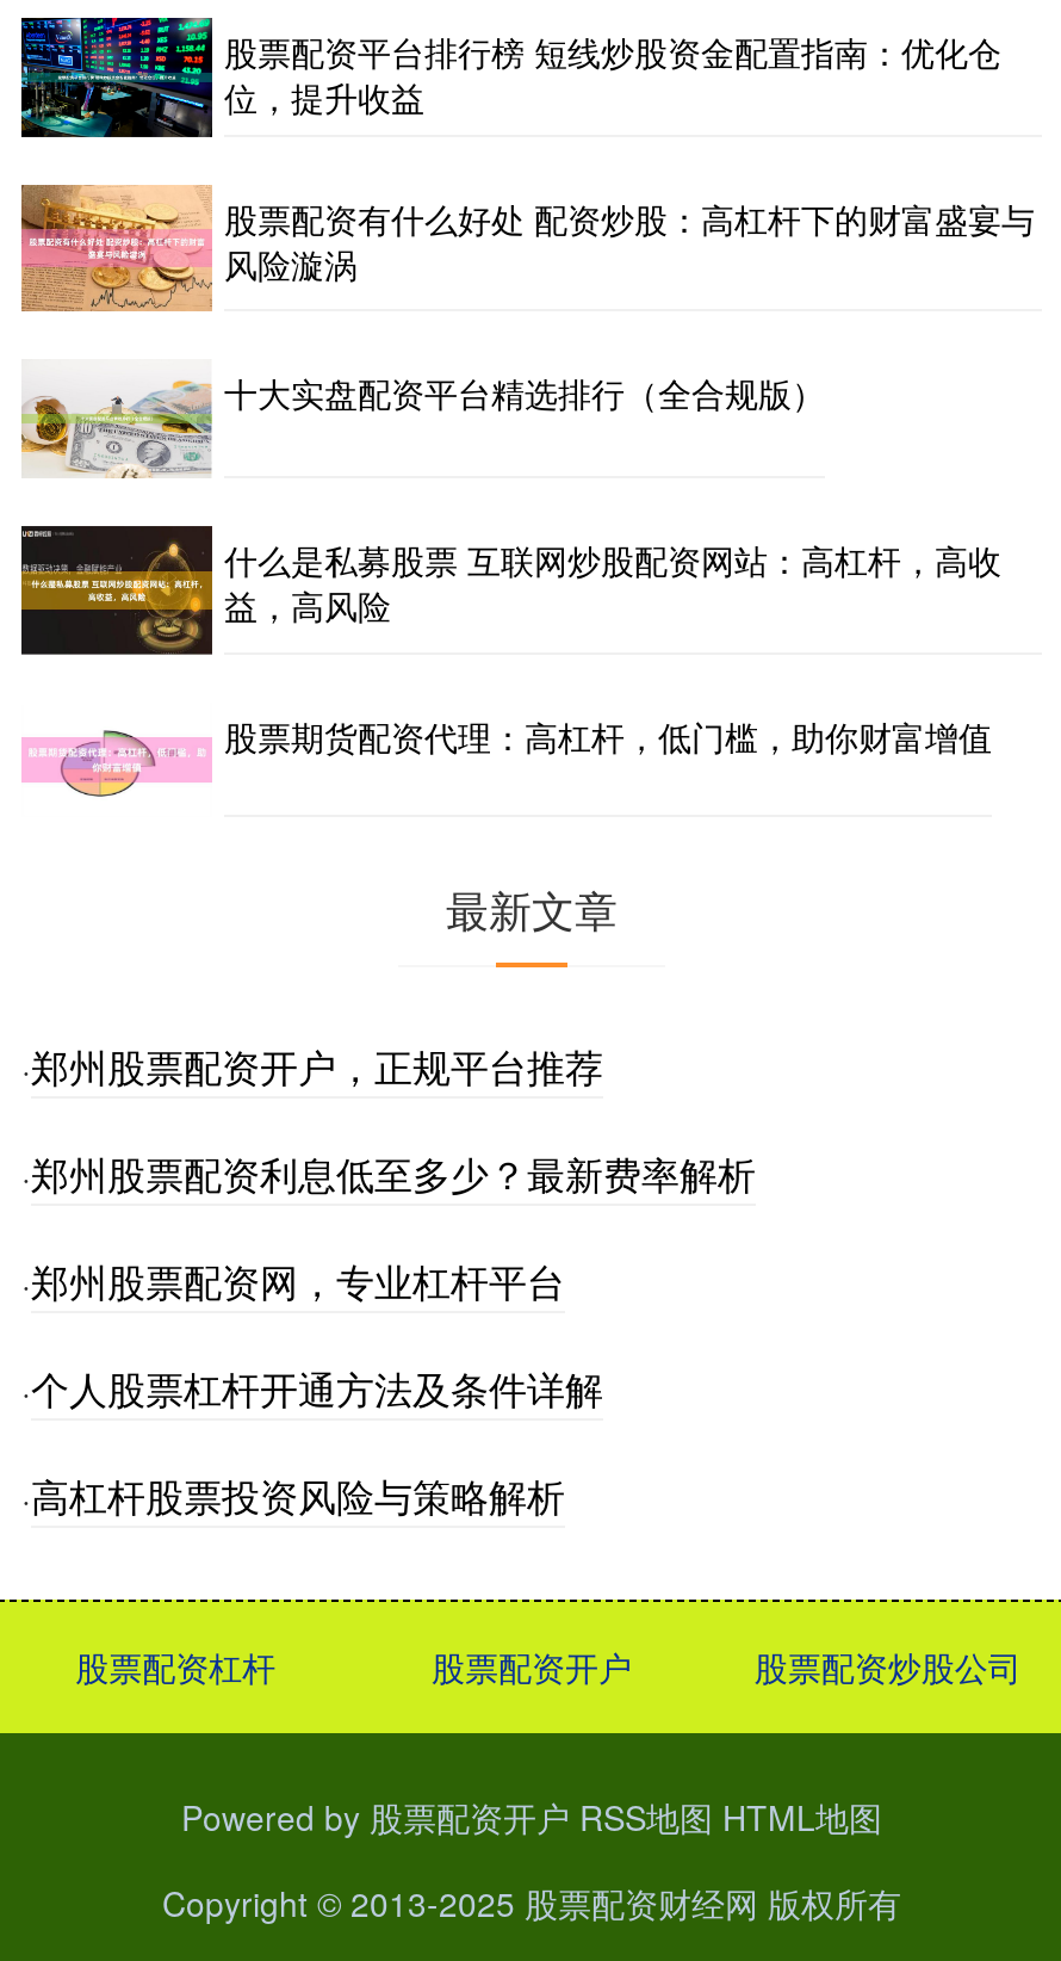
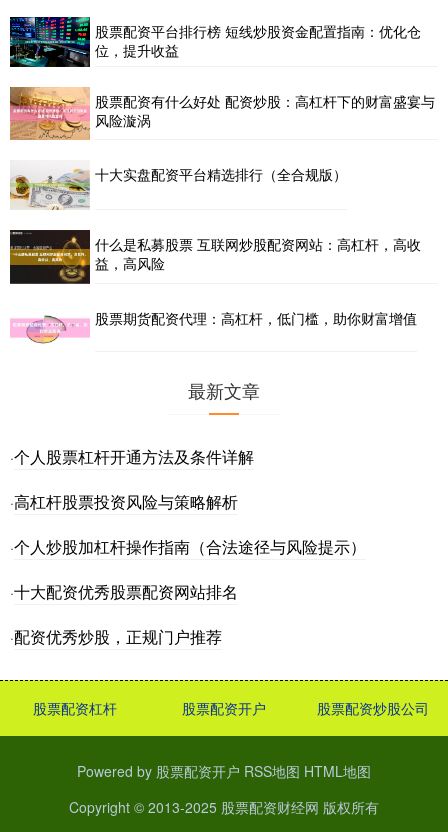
- ·郑州股票配资开户，正规平台推荐
- ·郑州股票配资利息低至多少？最新费率解析
- ·郑州股票配资网，专业杠杆平台

moved up: ·个人股票杠杆开通方法及条件详解 | ·高杠杆股票投资风险与策略解析

+ ·个人炒股加杠杆操作指南（合法途径与风险提示）
+ ·十大配资优秀股票配资网站排名
+ ·配资优秀炒股，正规门户推荐
